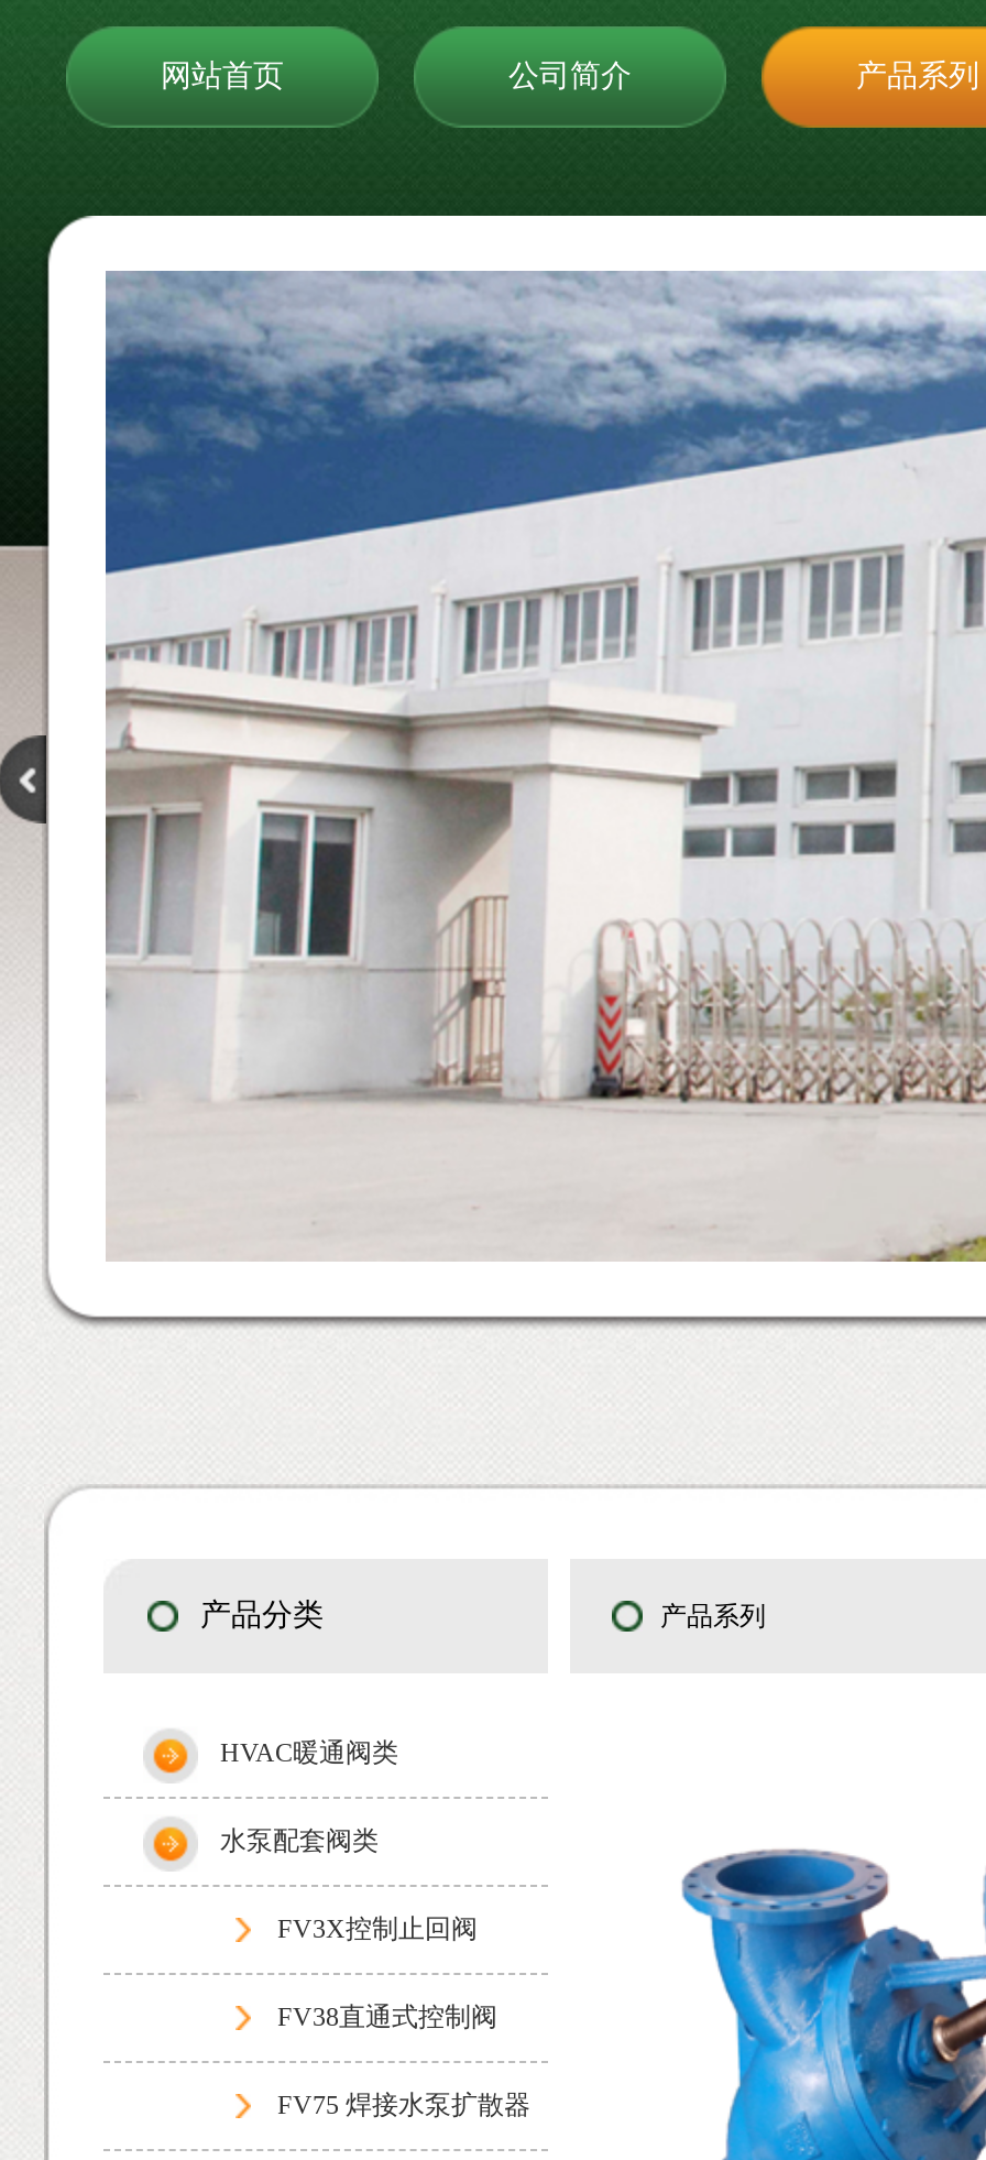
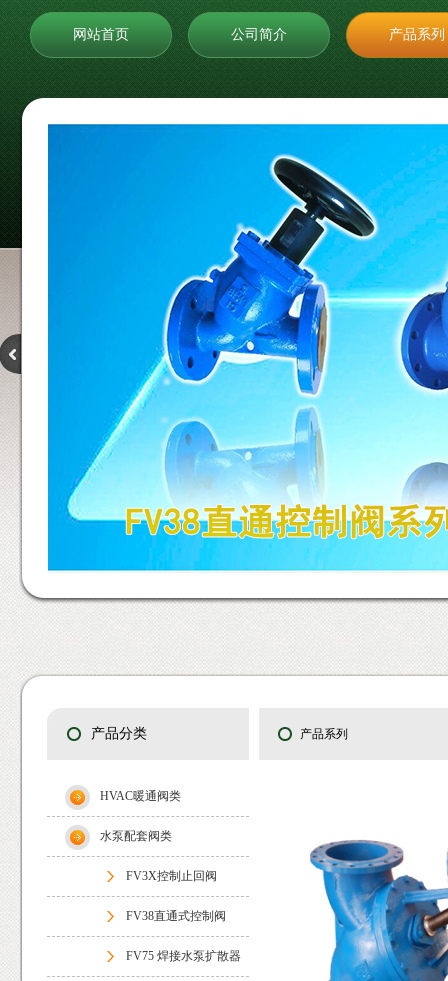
- [image]
+ [image]
